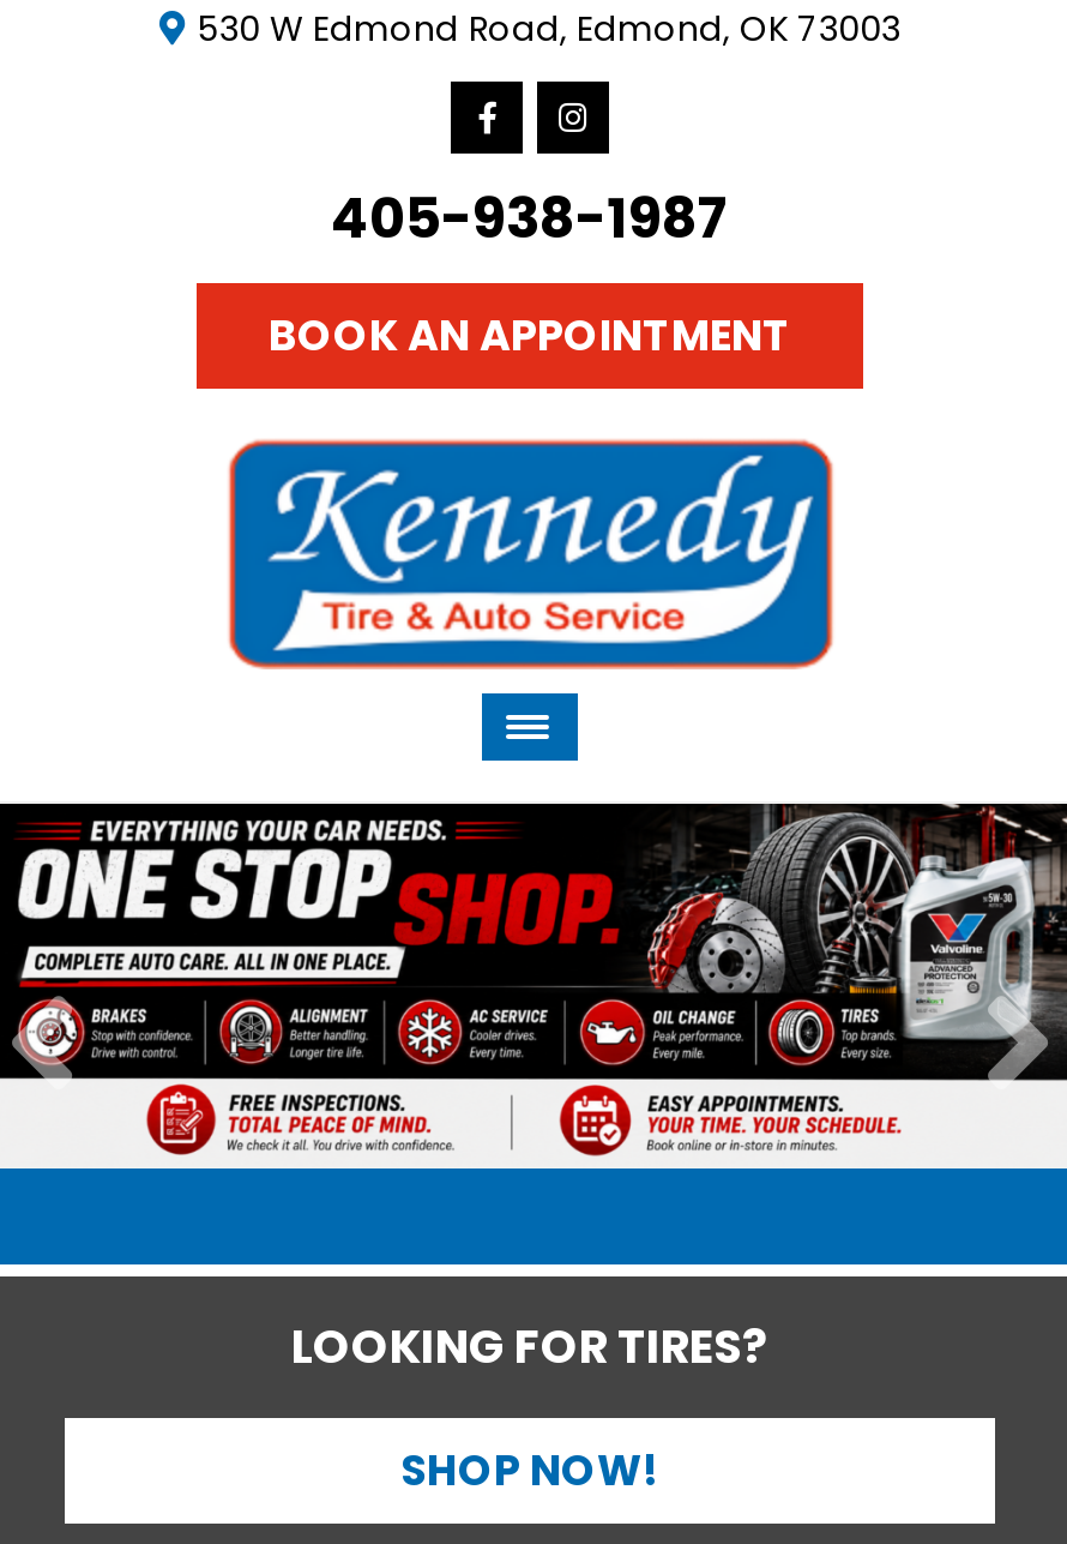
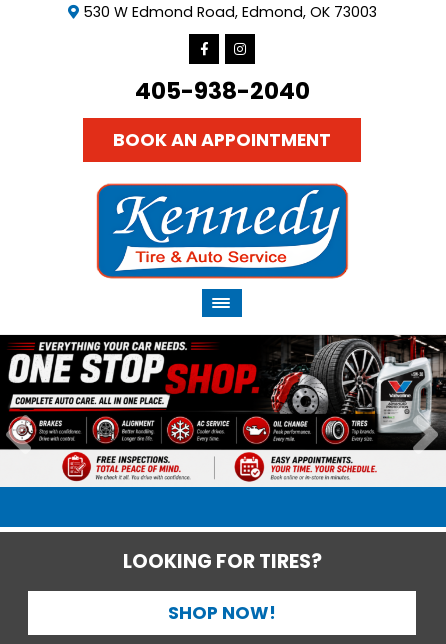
- 405-938-1987
+ 405-938-2040
